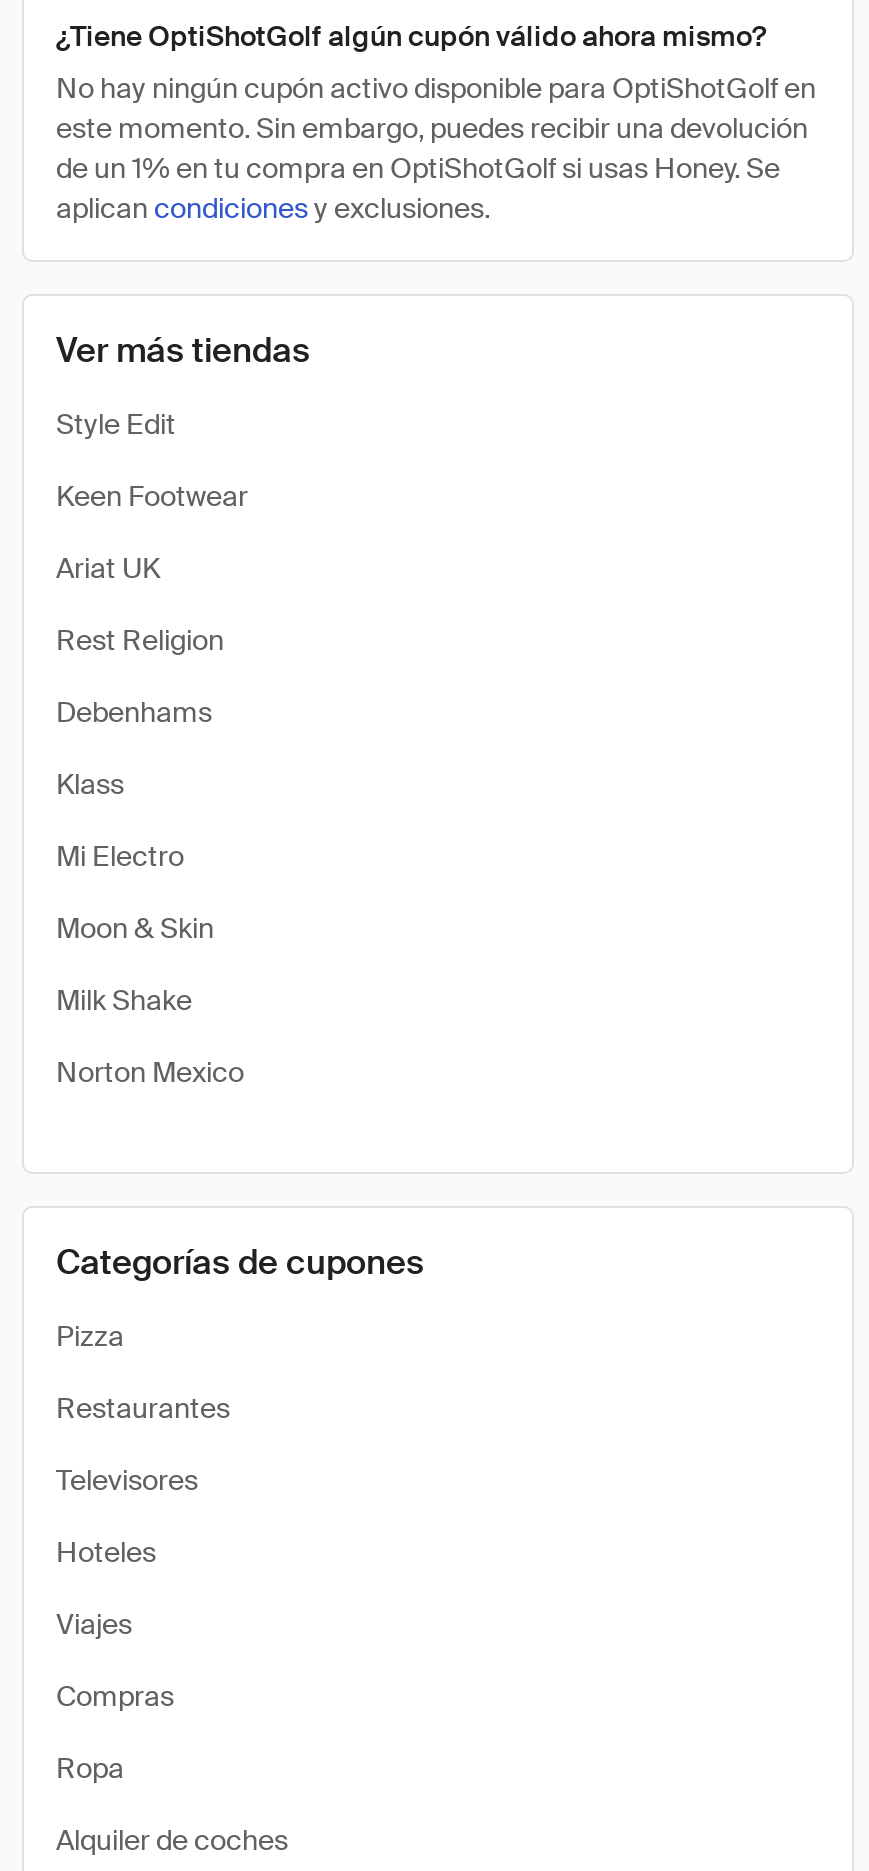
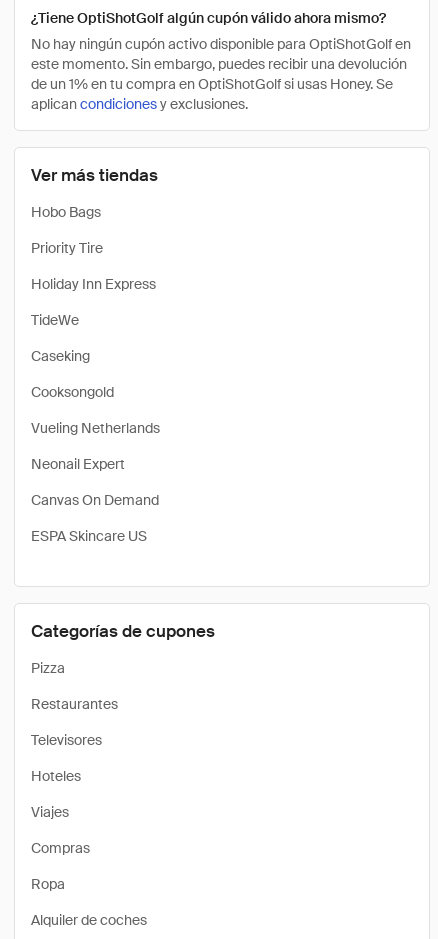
- Style Edit
+ Hobo Bags

- Keen Footwear
+ Priority Tire

- Ariat UK
+ Holiday Inn Express

- Rest Religion
+ TideWe

- Debenhams
+ Caseking

- Klass
+ Cooksongold

- Mi Electro
+ Vueling Netherlands

- Moon & Skin
+ Neonail Expert

- Milk Shake
+ Canvas On Demand

- Norton Mexico
+ ESPA Skincare US
